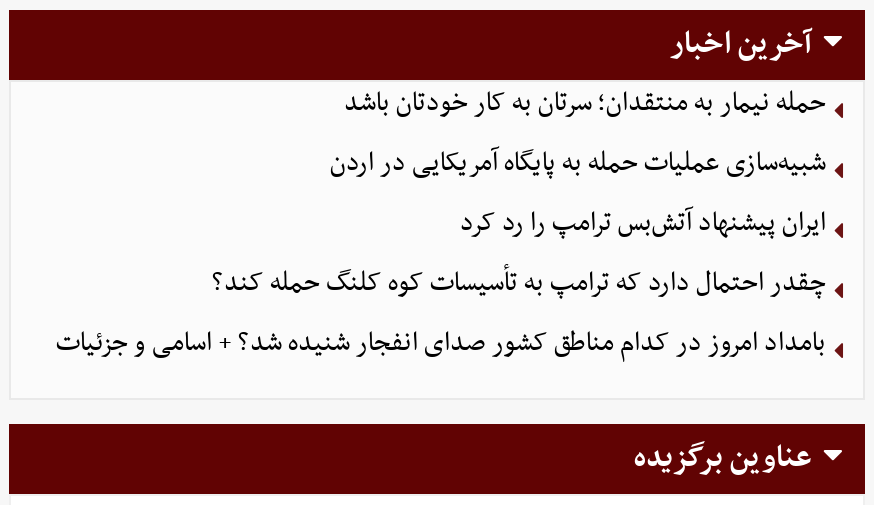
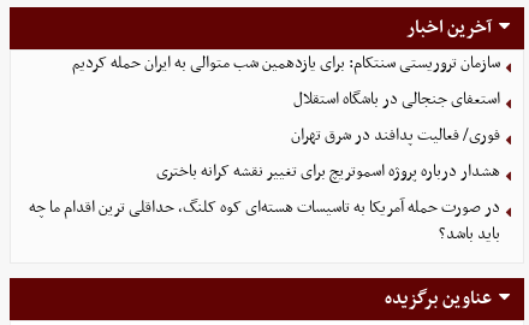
- حمله نیمار به منتقدان؛ سرتان به کار خودتان باشد
- شبیه‌سازی عملیات حمله به پایگاه آمریکایی در اردن
- ایران پیشنهاد آتش‌بس ترامپ را رد کرد
- چقدر احتمال دارد که ترامپ به تأسیسات کوه کلنگ حمله کند؟
- بامداد امروز در کدام مناطق کشور صدای انفجار شنیده شد؟ + اسامی و جزئیات
+ سازمان تروریستی سنتکام: برای یازدهمین شب متوالی به ایران حمله کردیم
+ استعفای جنجالی در باشگاه استقلال
+ فوری/ فعالیت پدافند در شرق تهران
+ هشدار درباره پروژه اسموتریچ برای تغییر نقشه کرانه باختری
+ در صورت حمله آمریکا به تاسیسات هسته‌ای کوه کلنگ، حداقلی ترین اقدام ما چه
+ باید باشد؟
